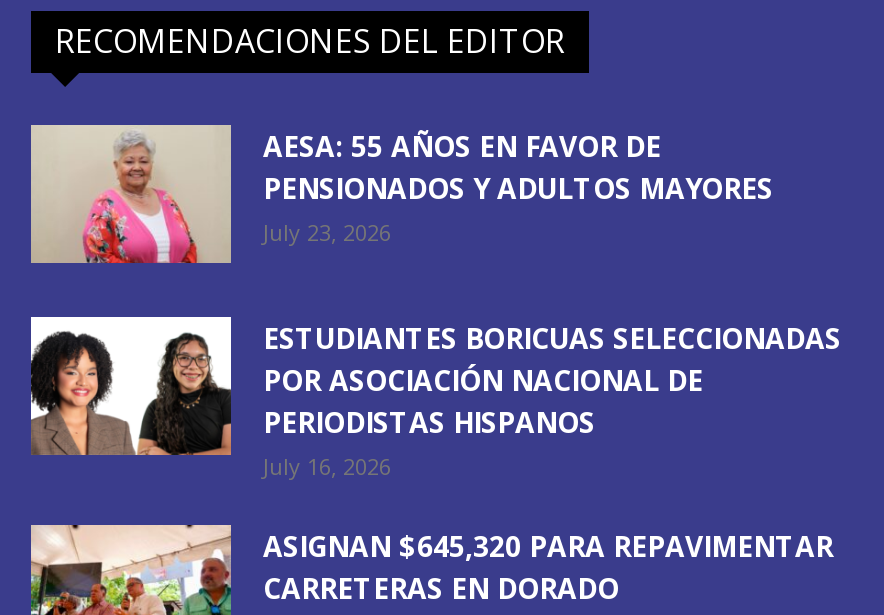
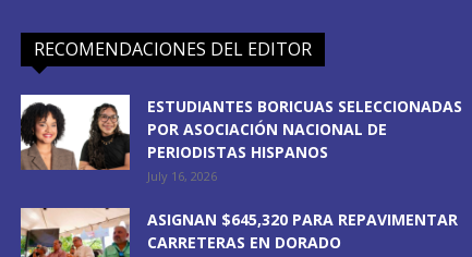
- [image]
- AESA: 55 AÑOS EN FAVOR DE
- PENSIONADOS Y ADULTOS MAYORES
- July 23, 2026
